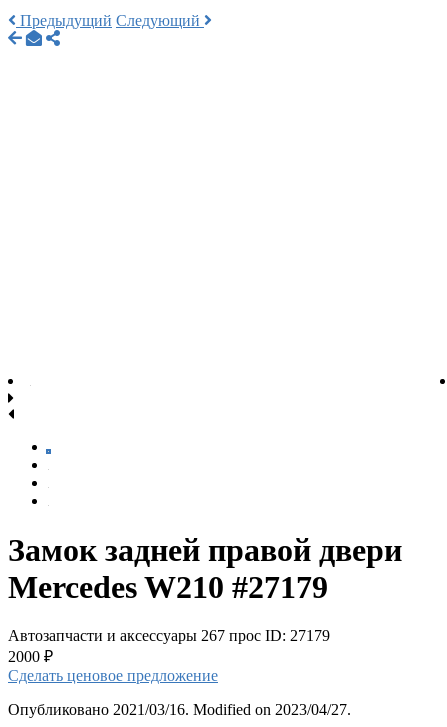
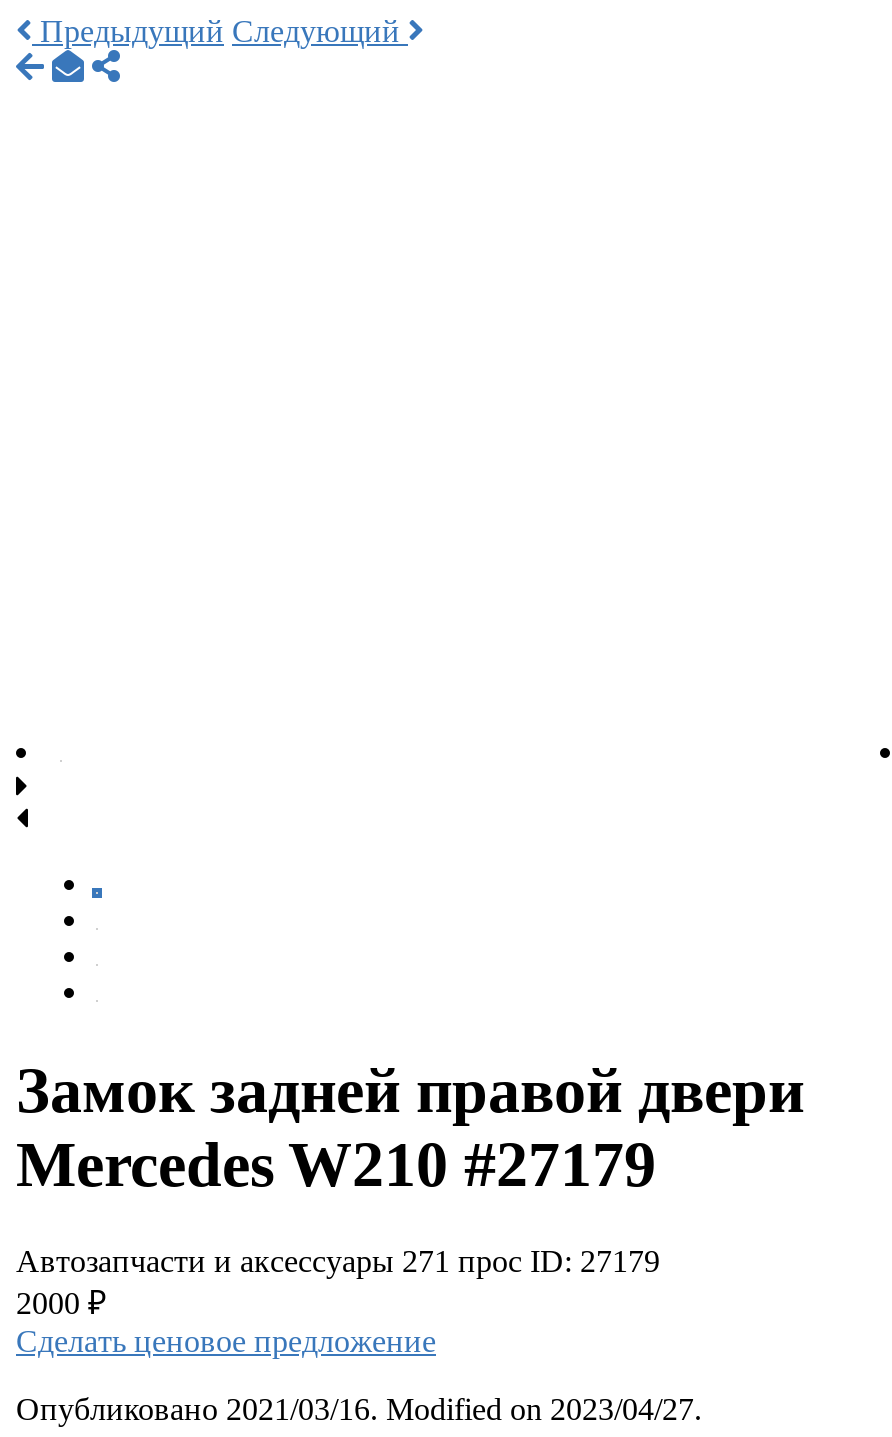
- Автозапчасти и аксессуары 267 прос ID: 27179
+ Автозапчасти и аксессуары 271 прос ID: 27179
